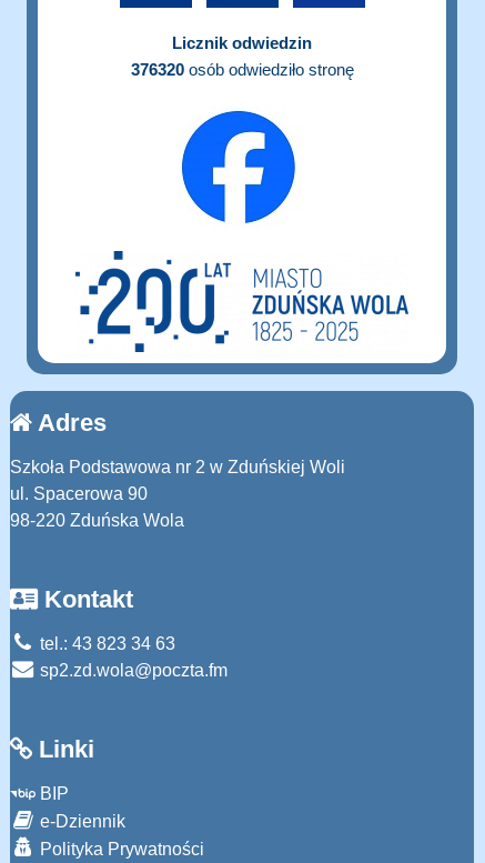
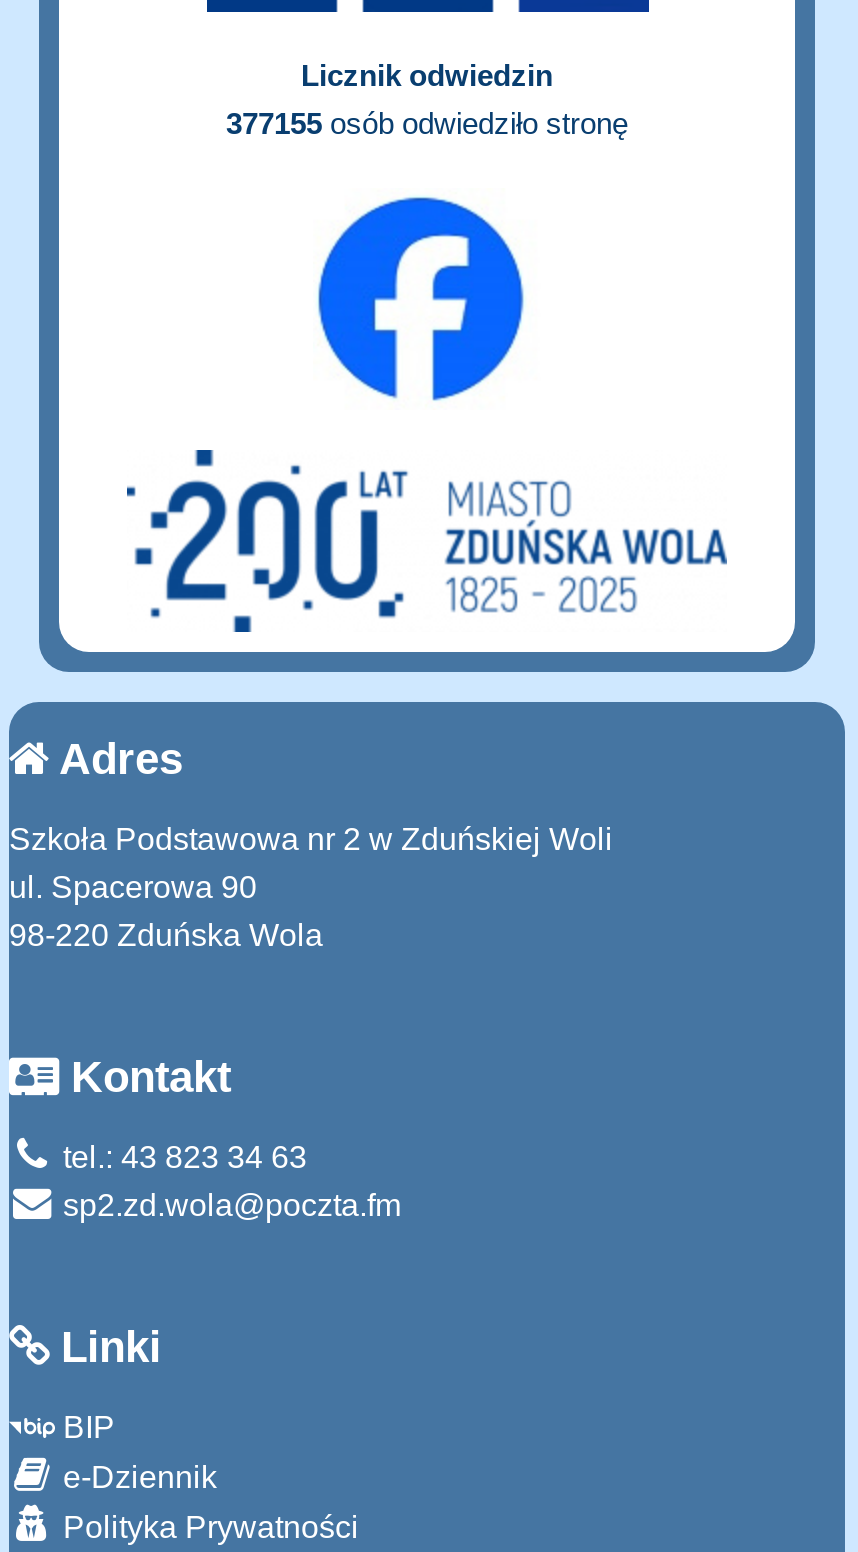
- 376320 osób odwiedziło stronę
+ 377155 osób odwiedziło stronę
